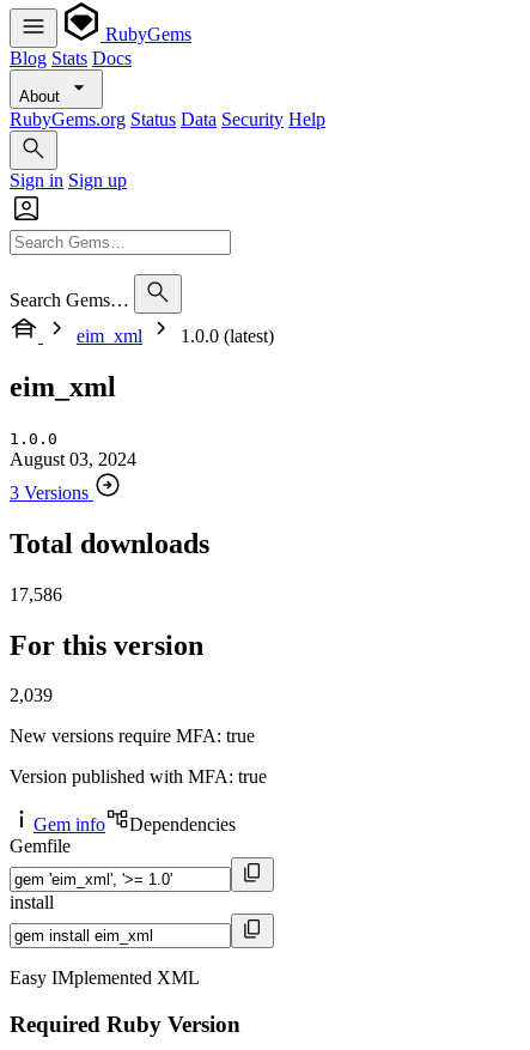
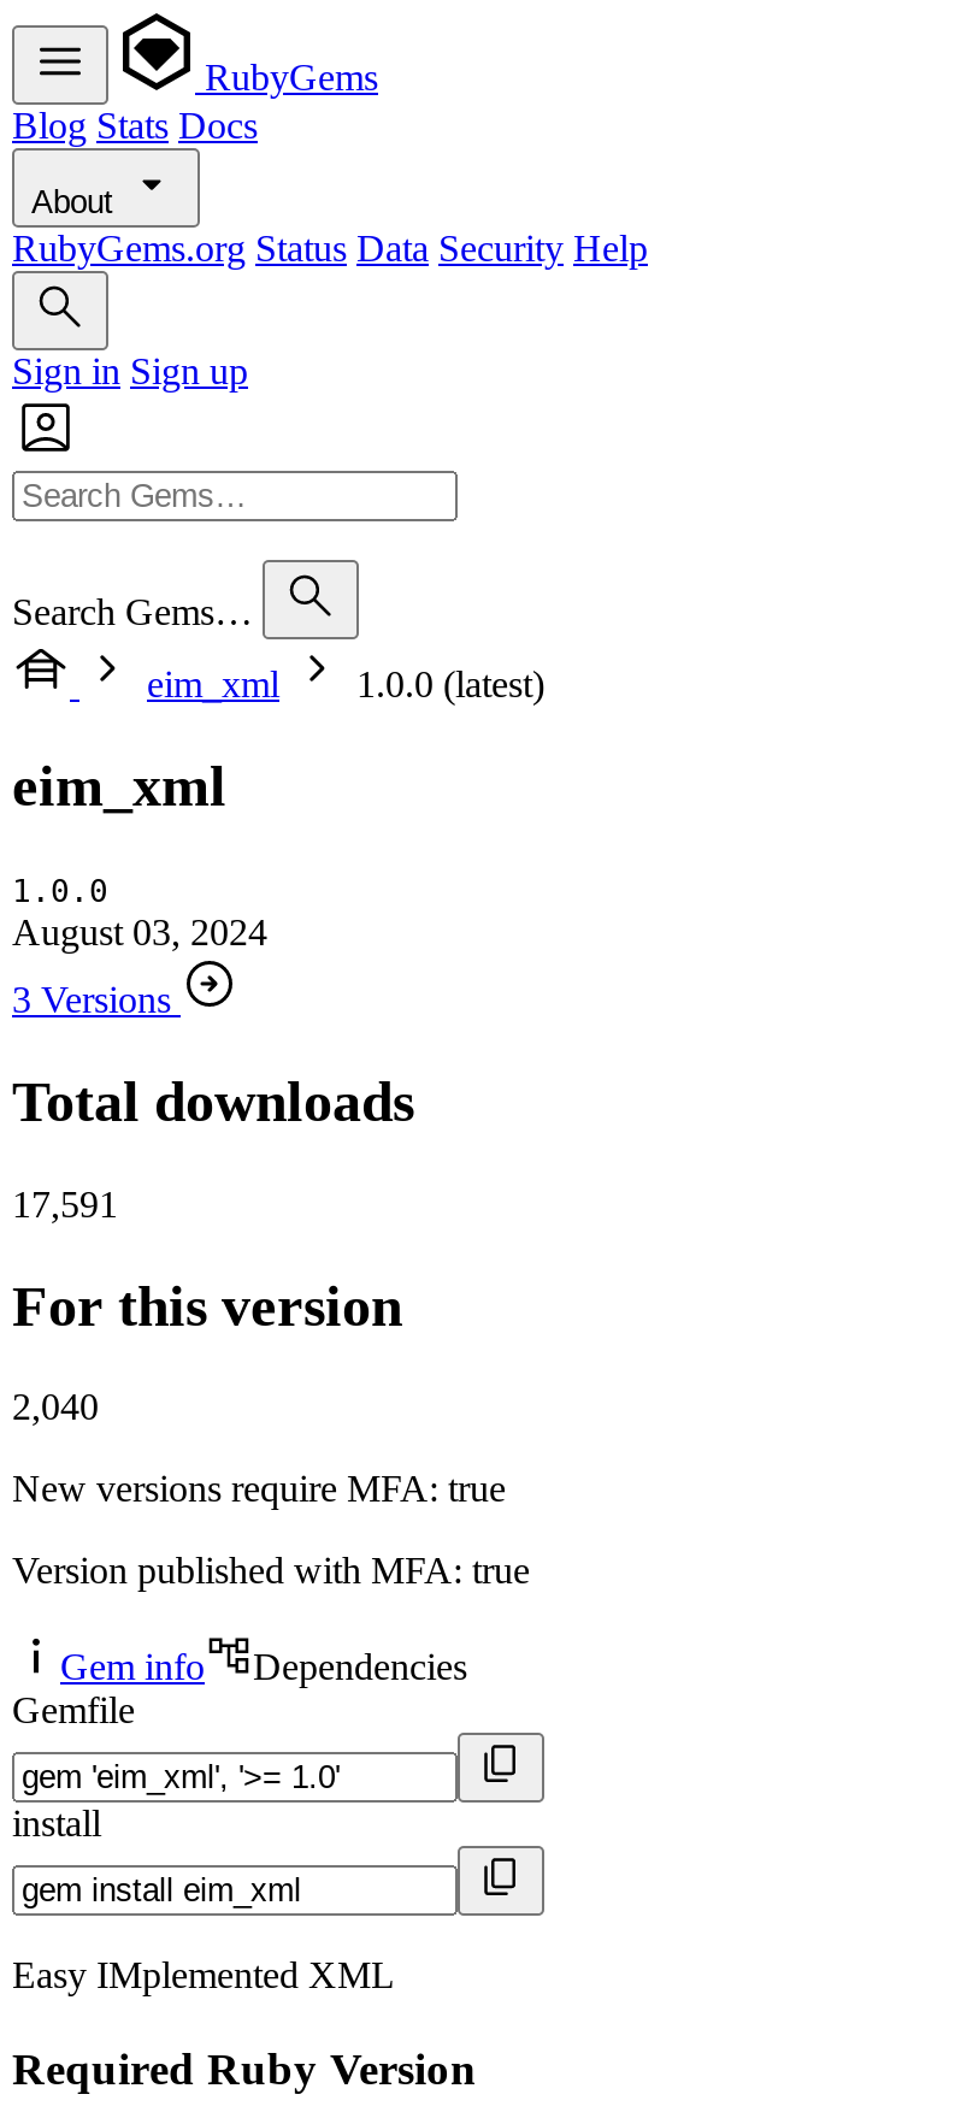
- 17,586
+ 17,591

- 2,039
+ 2,040
